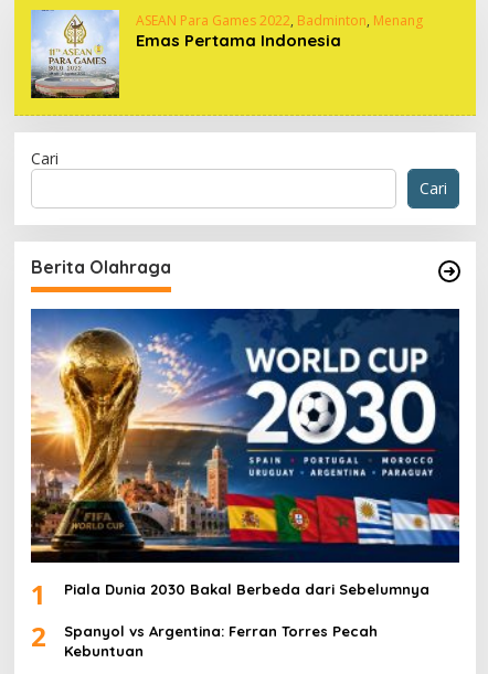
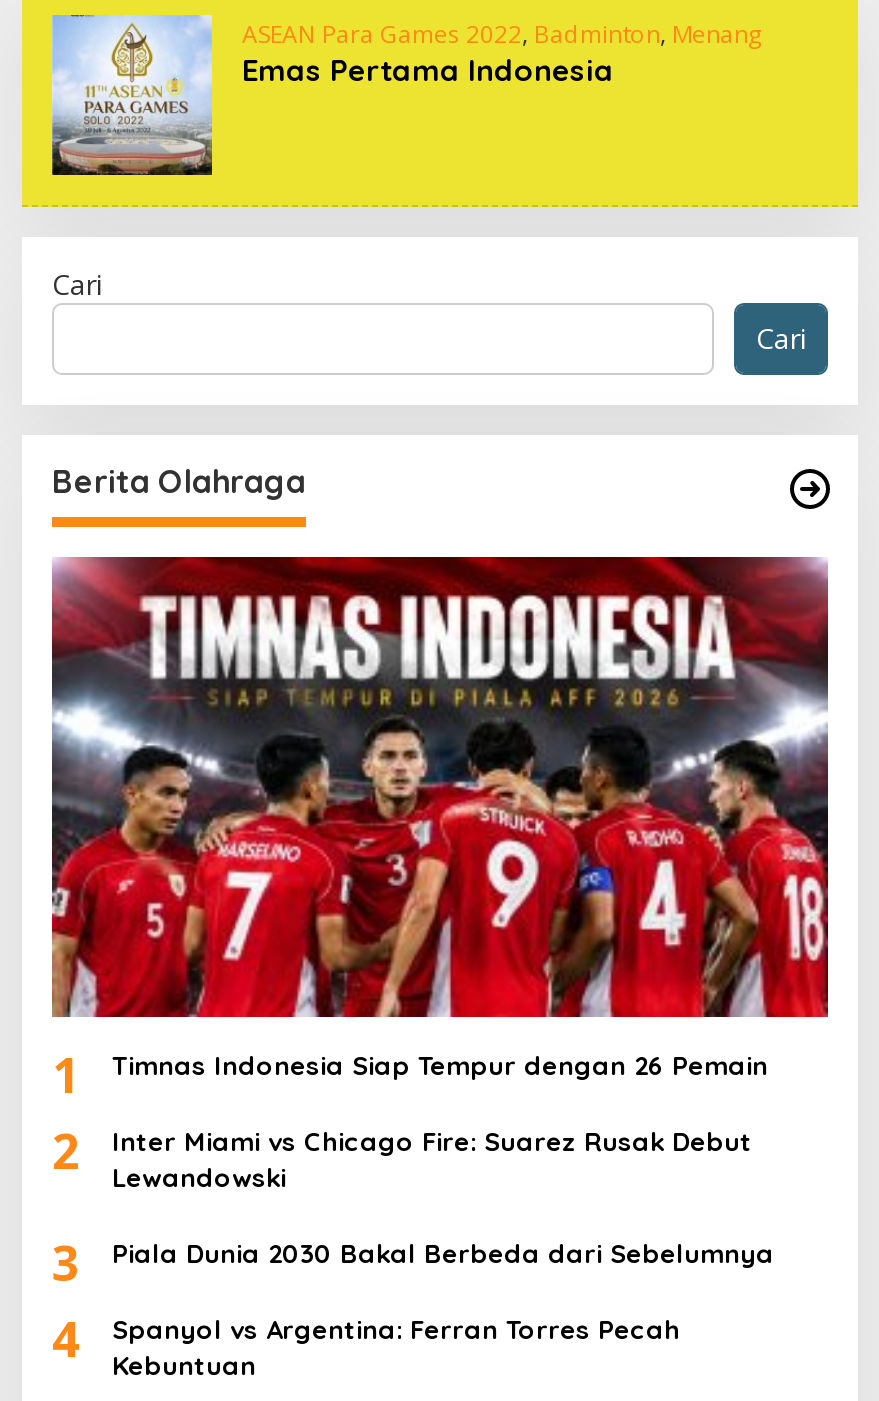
- [image]
+ [image]

+ Timnas Indonesia Siap Tempur dengan 26 Pemain
+ 2
+ Inter Miami vs Chicago Fire: Suarez Rusak Debut
+ Lewandowski
+ 3

- 2 Spanyol vs Argentina: Ferran Torres Pecah Kebuntuan
+ 4 Spanyol vs Argentina: Ferran Torres Pecah Kebuntuan
